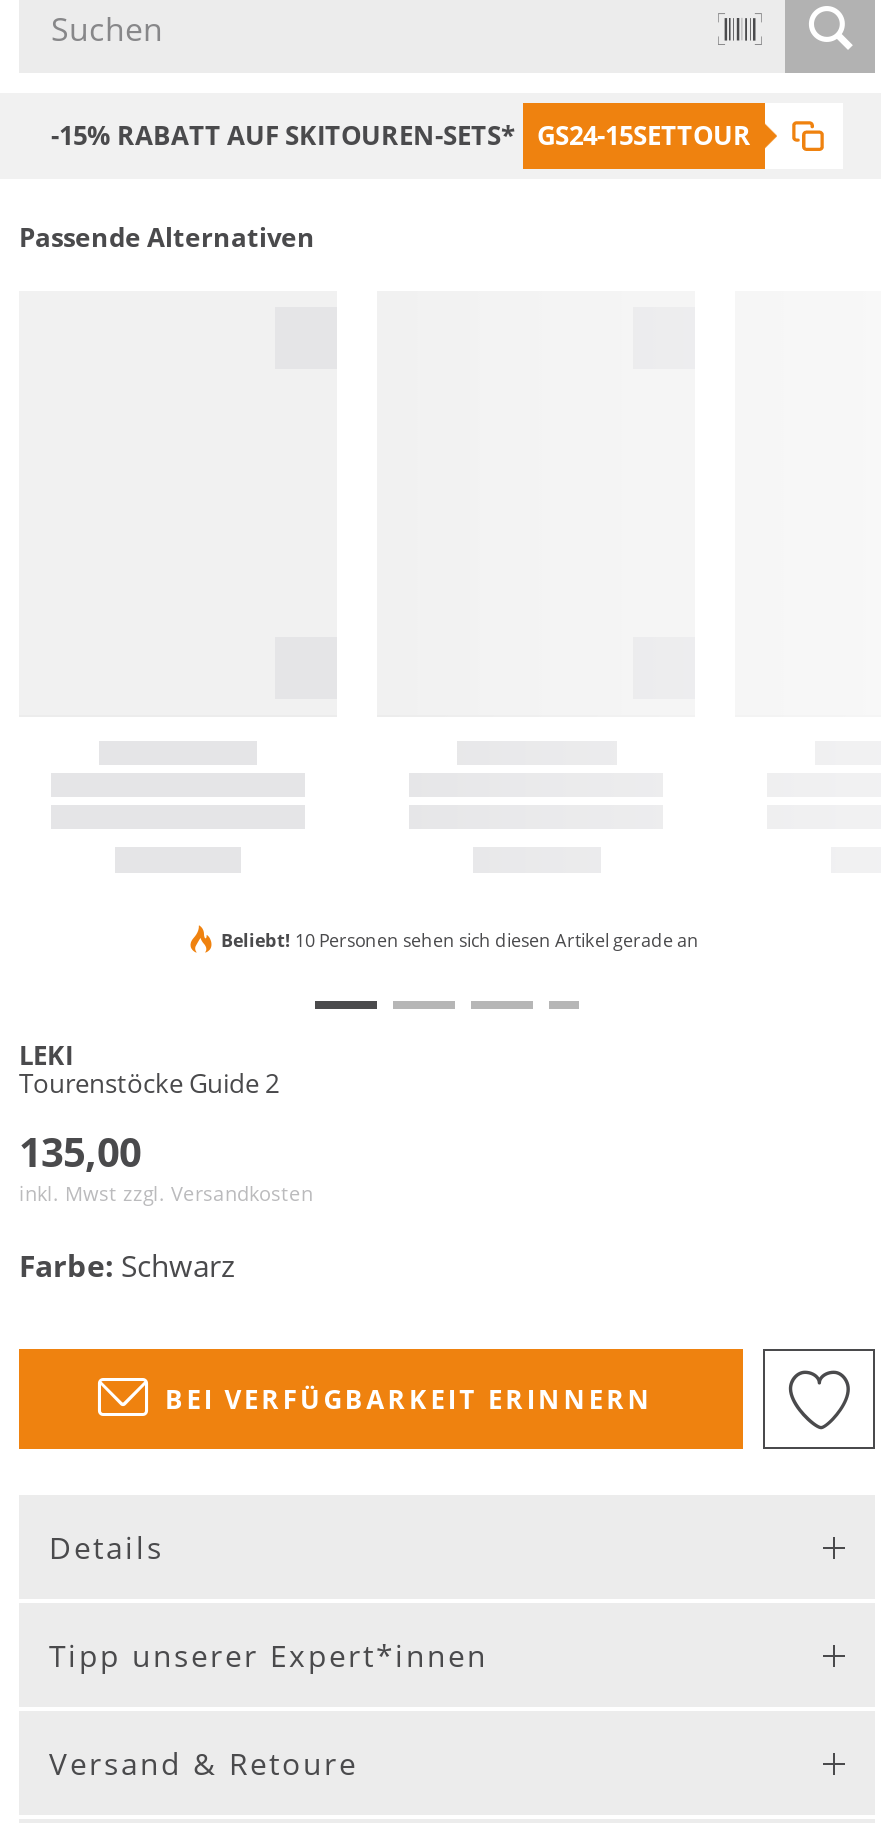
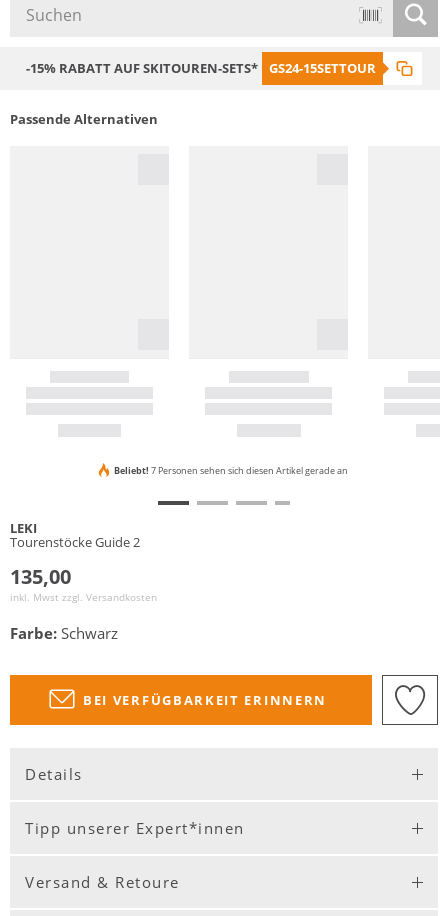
- Beliebt! 10 Personen sehen sich diesen Artikel gerade an
+ Beliebt! 7 Personen sehen sich diesen Artikel gerade an
